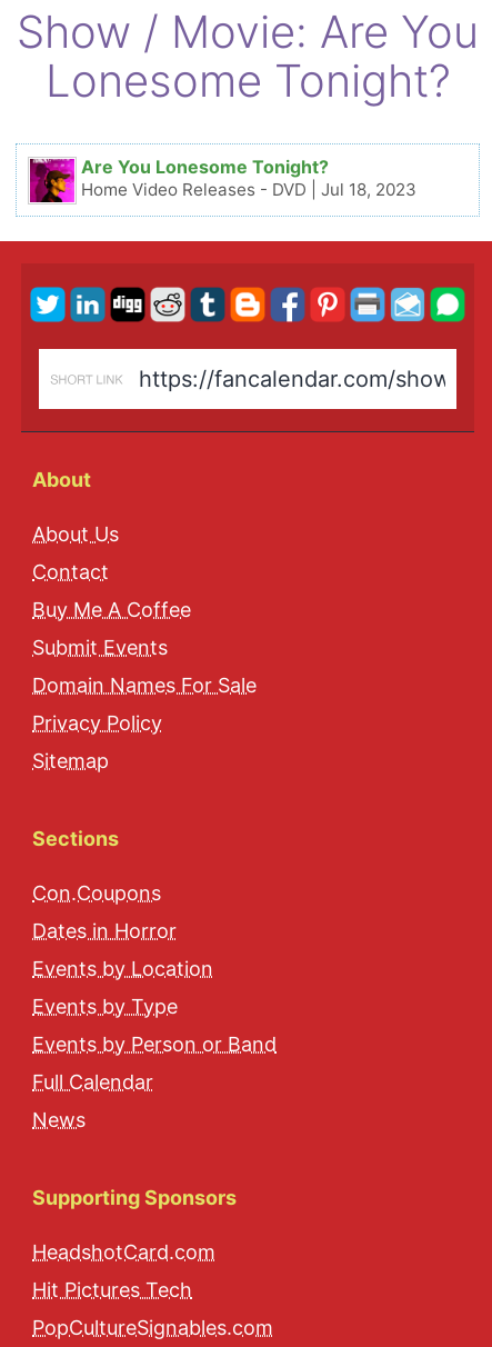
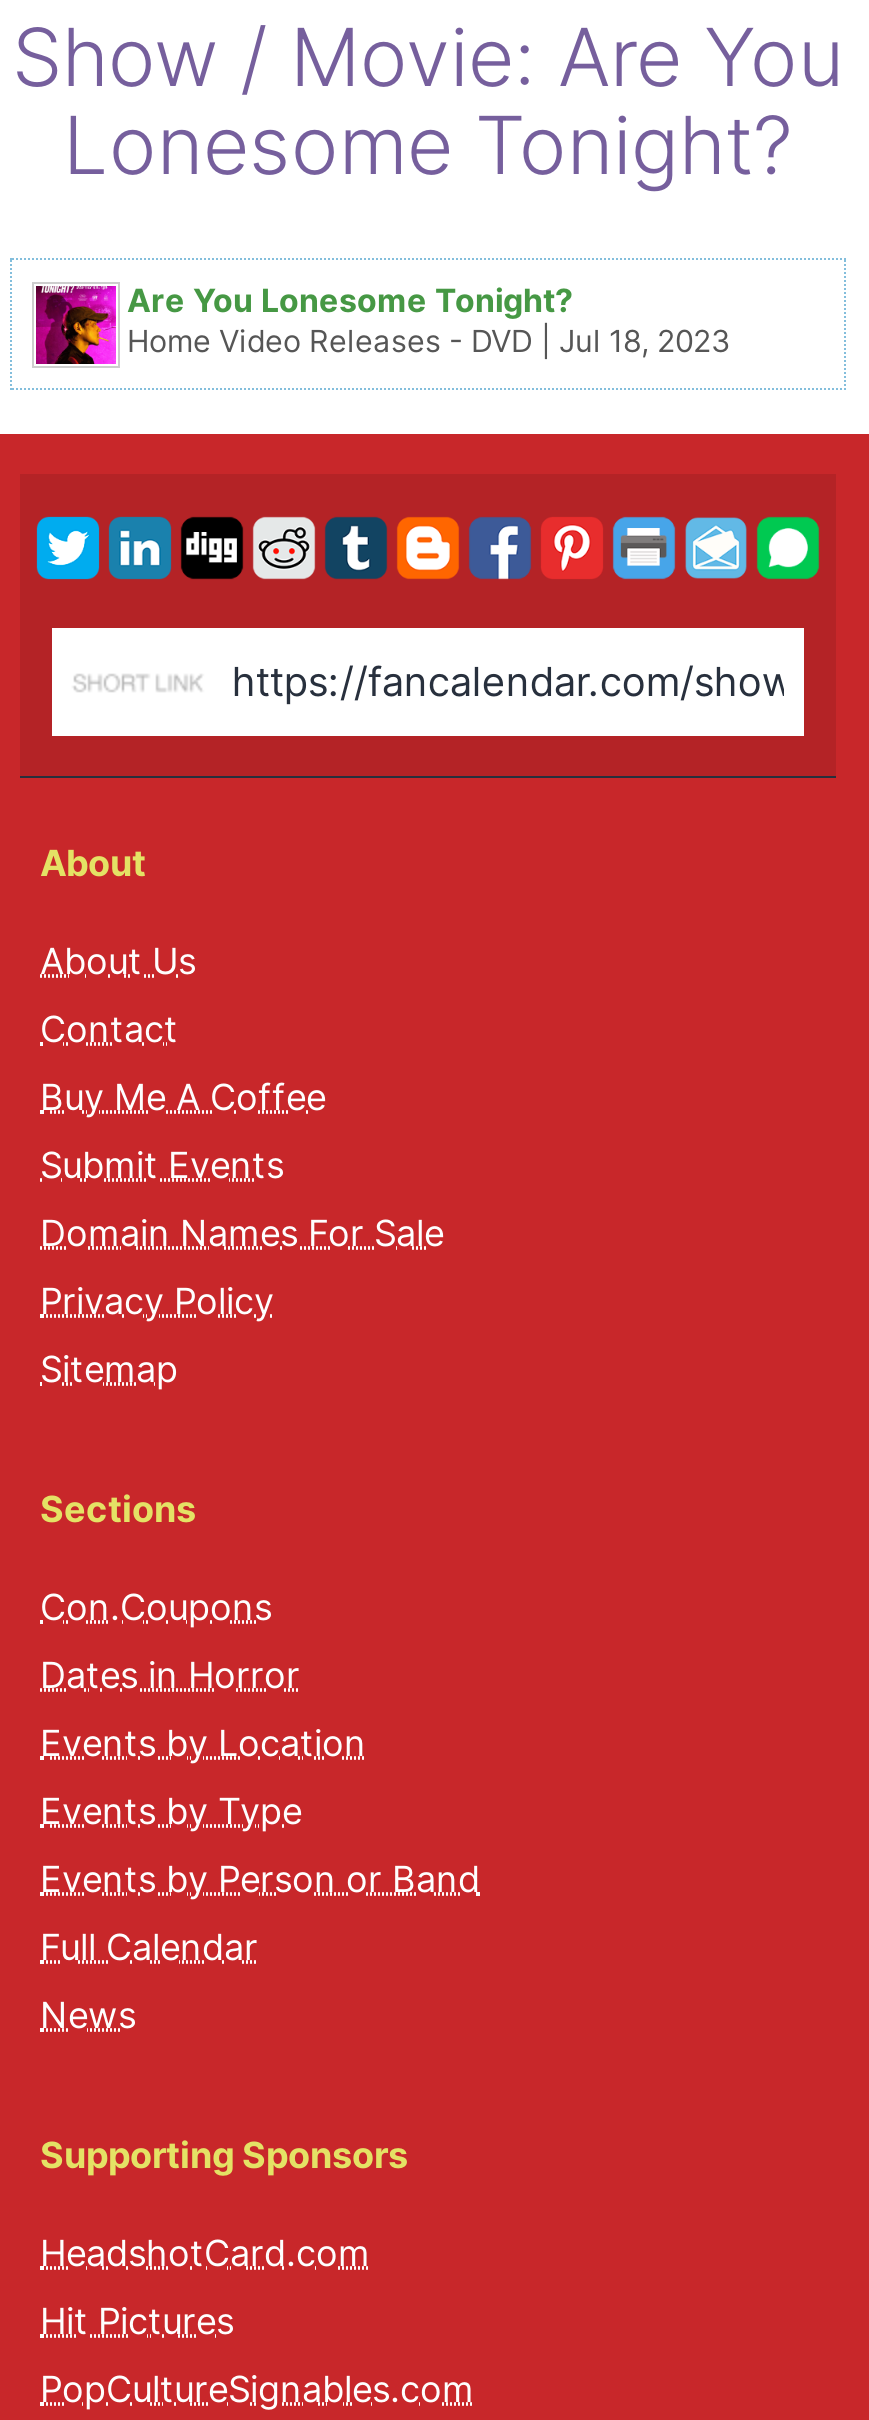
- Hit Pictures Tech
+ Hit Pictures
